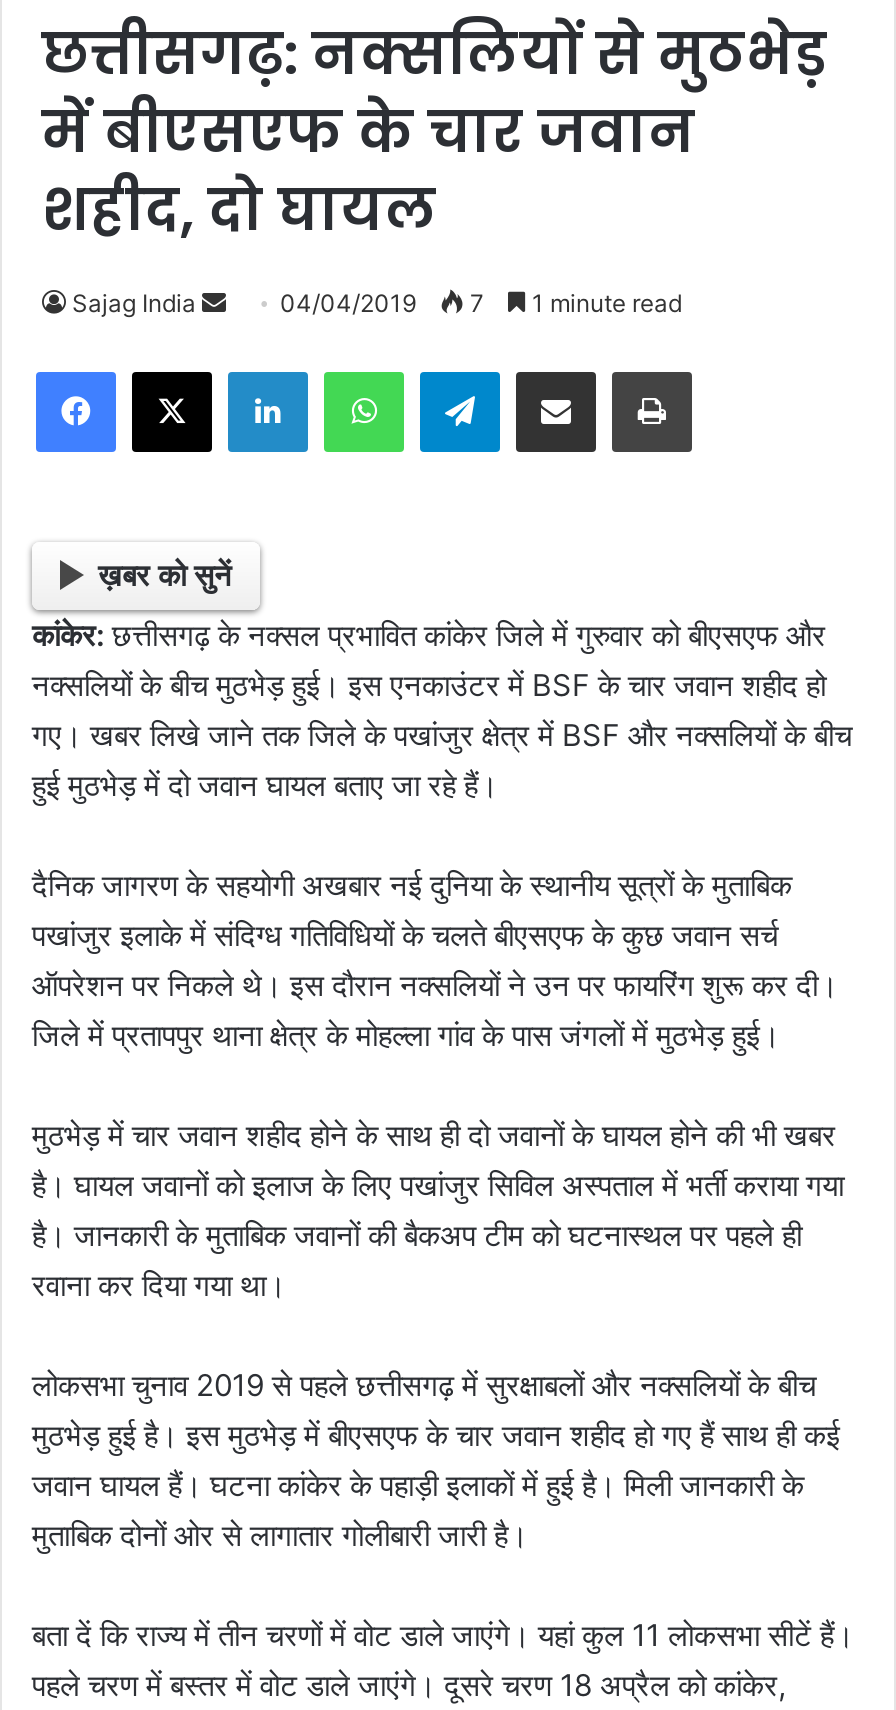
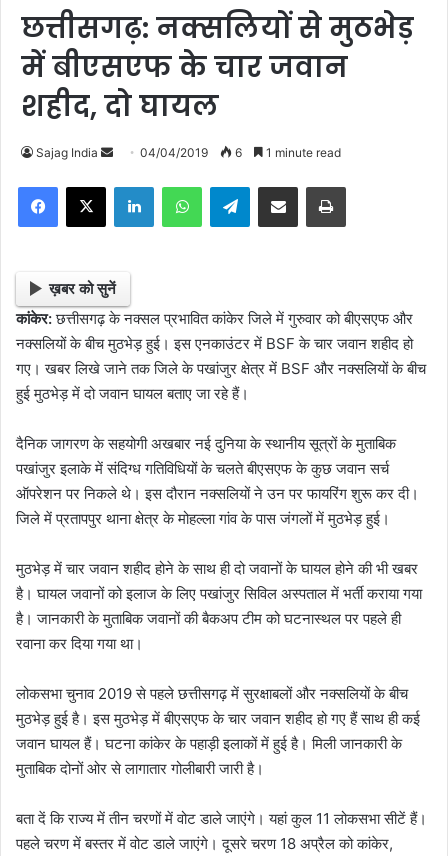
- 7
+ 6
